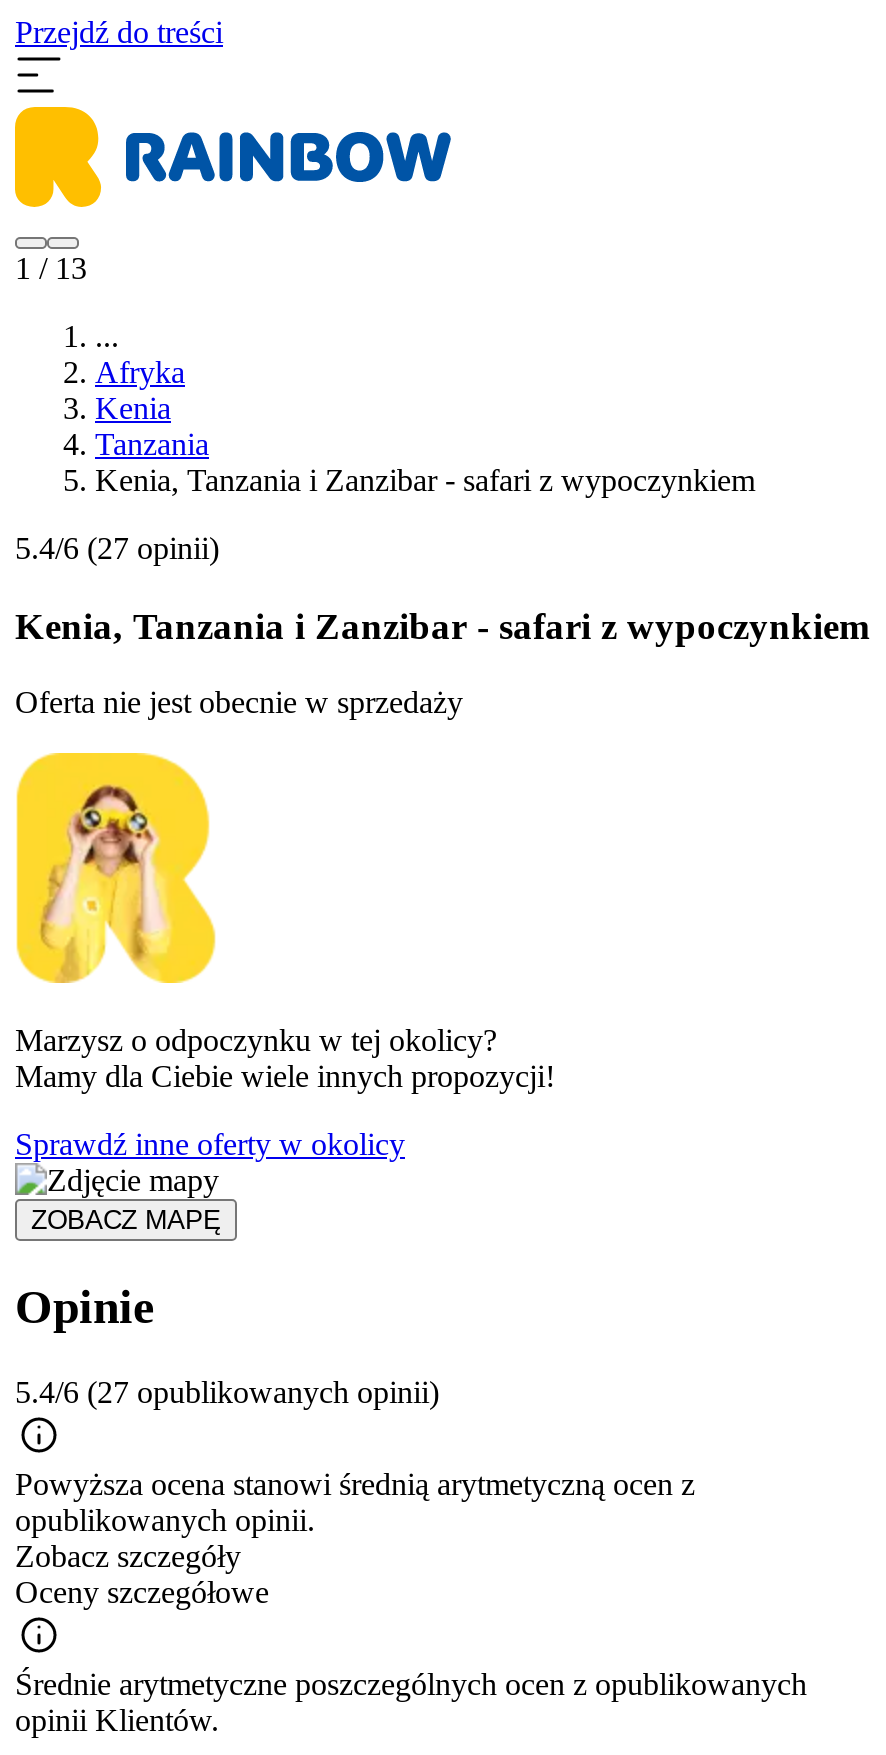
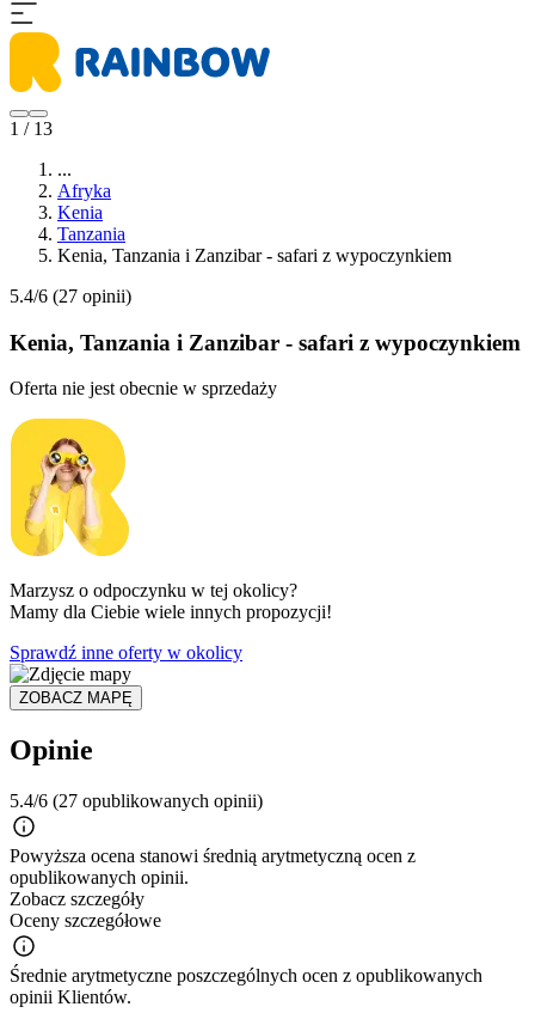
- Przejdź do treści
